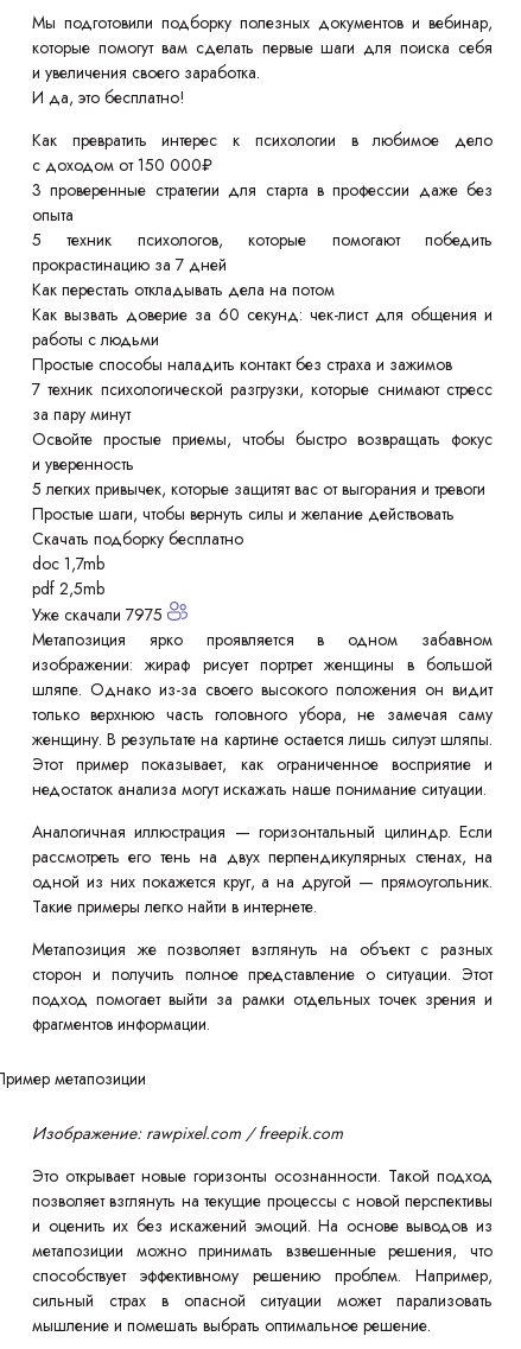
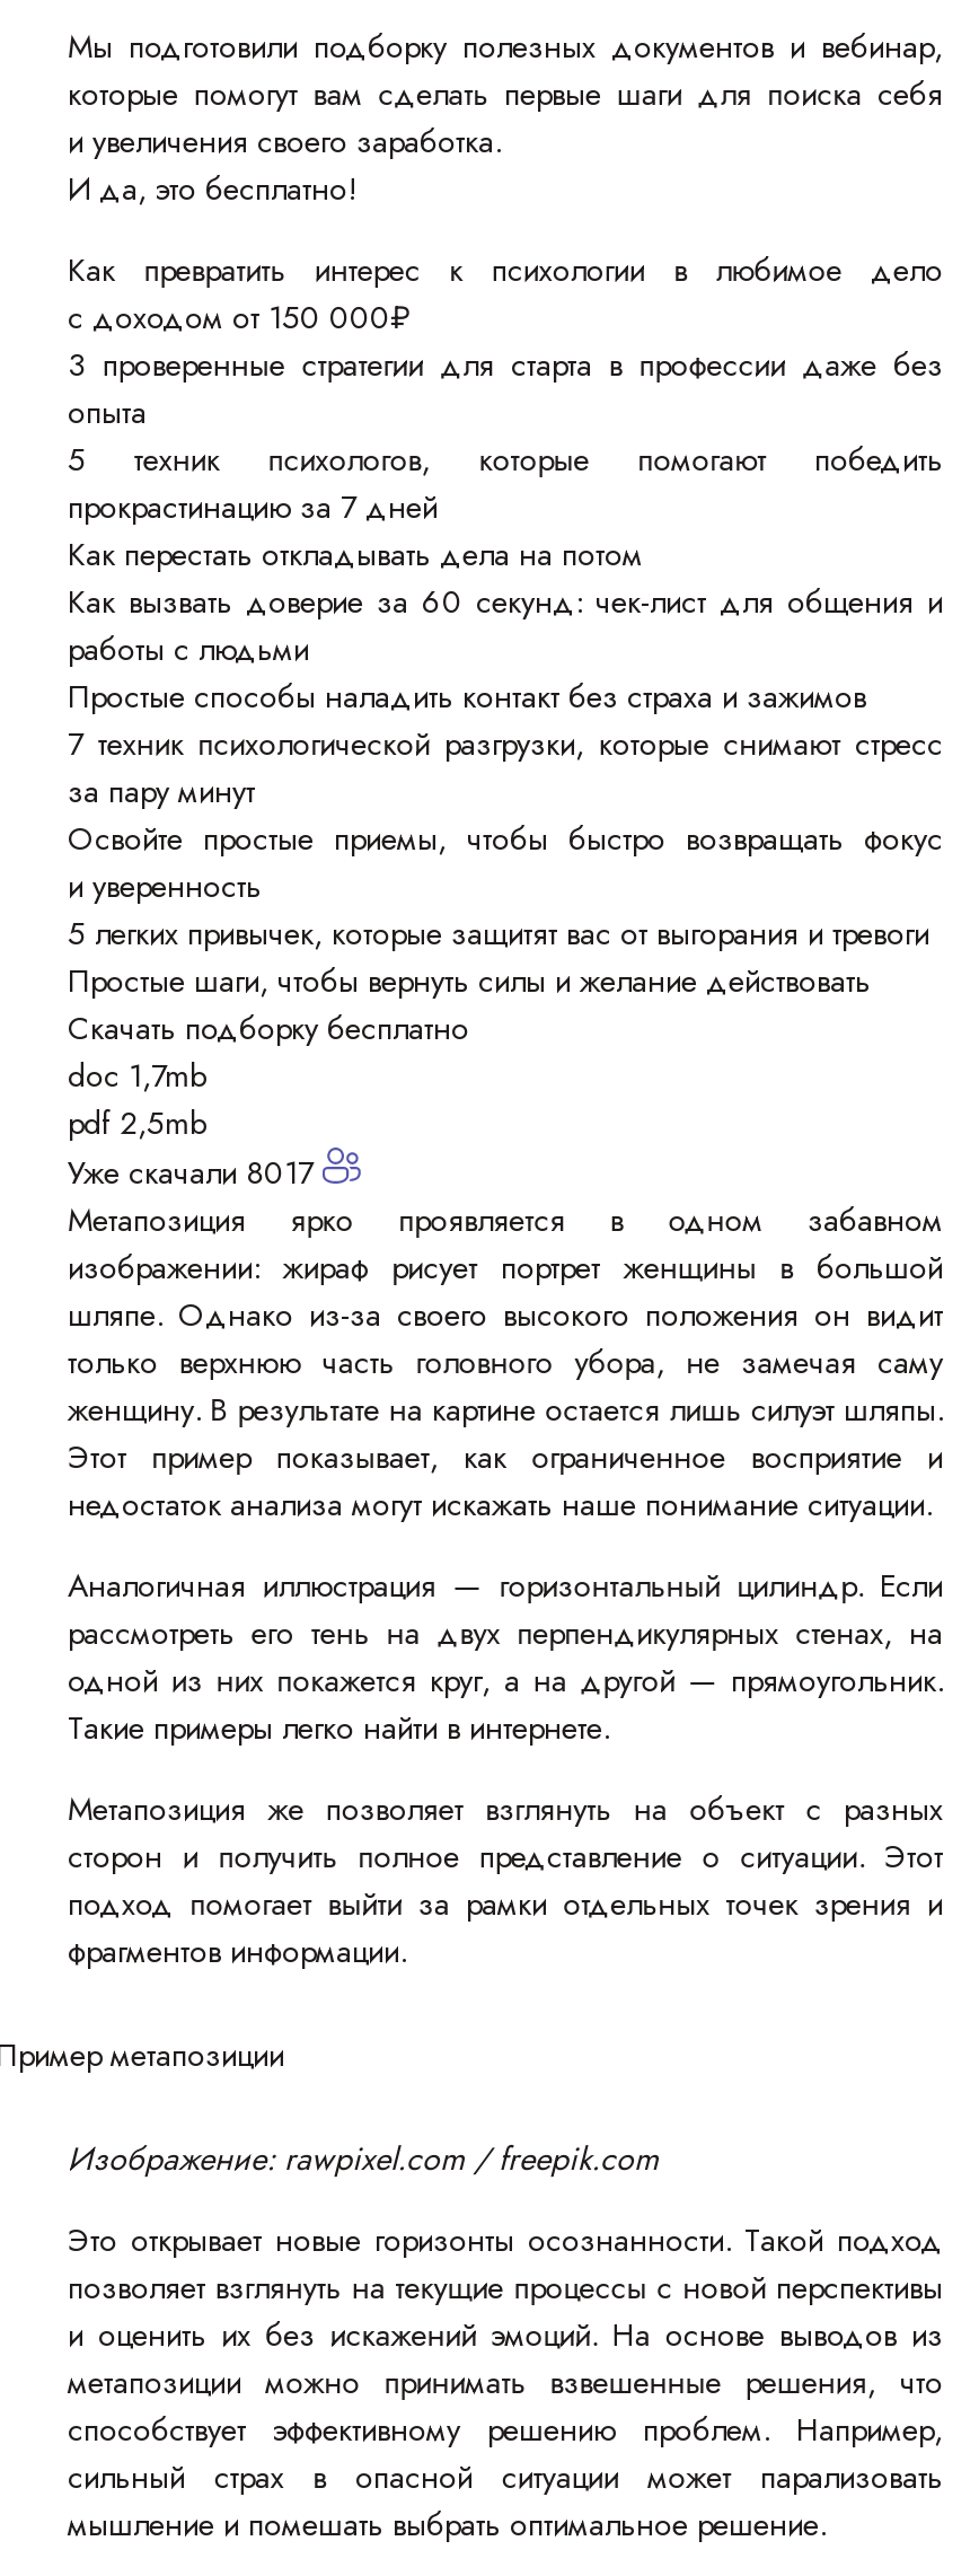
- Уже скачали 7975
+ Уже скачали 8017
